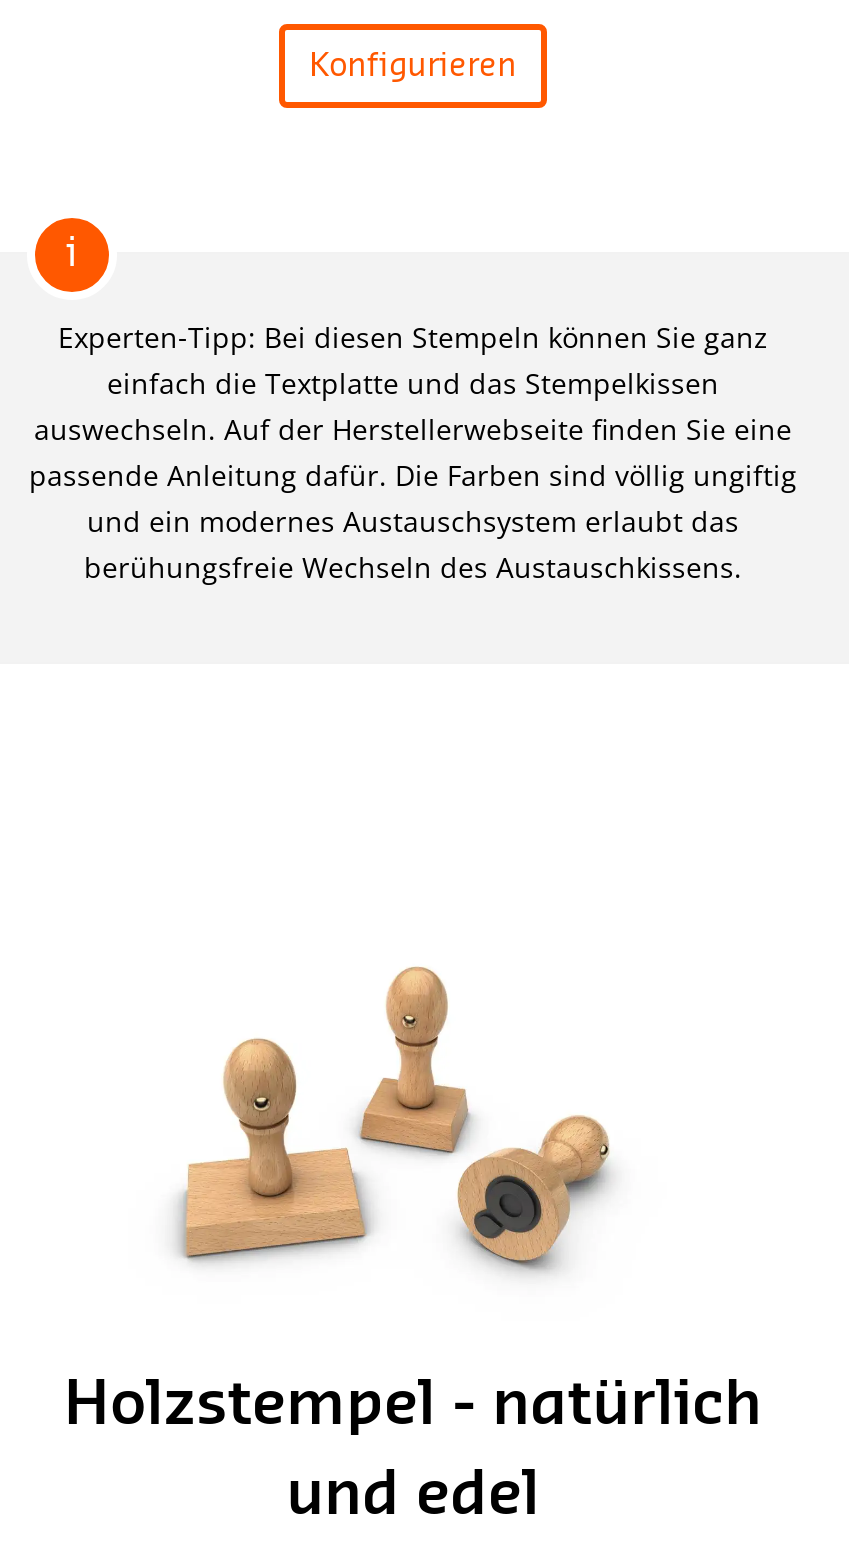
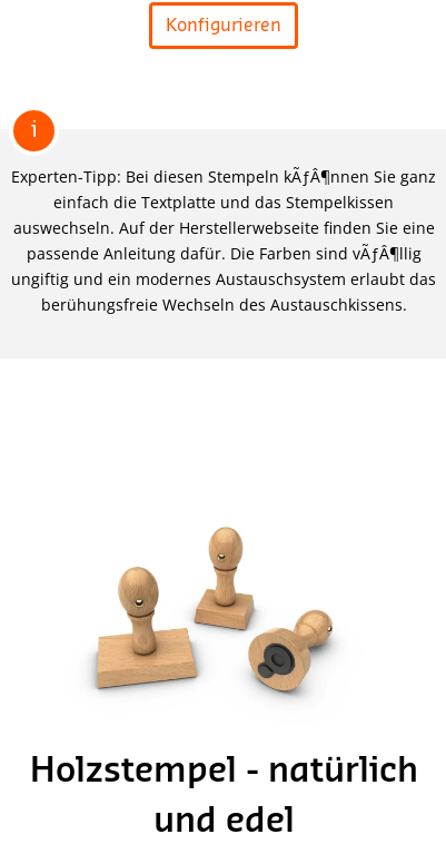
- Experten-Tipp: Bei diesen Stempeln können Sie ganz
+ Experten-Tipp: Bei diesen Stempeln kÃƒÂ¶nnen Sie ganz

- passende Anleitung dafür. Die Farben sind völlig ungiftig
- und ein modernes Austauschsystem erlaubt das
+ passende Anleitung dafür. Die Farben sind vÃƒÂ¶llig
+ ungiftig und ein modernes Austauschsystem erlaubt das
